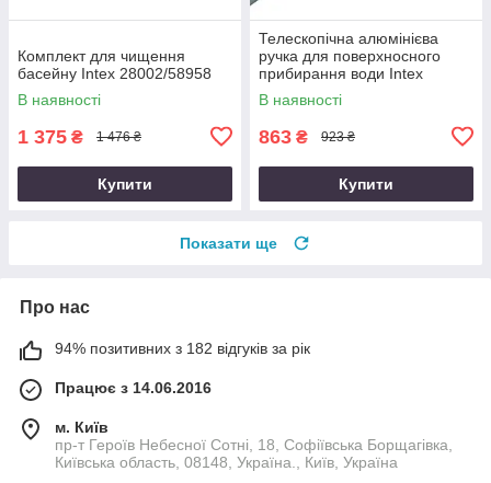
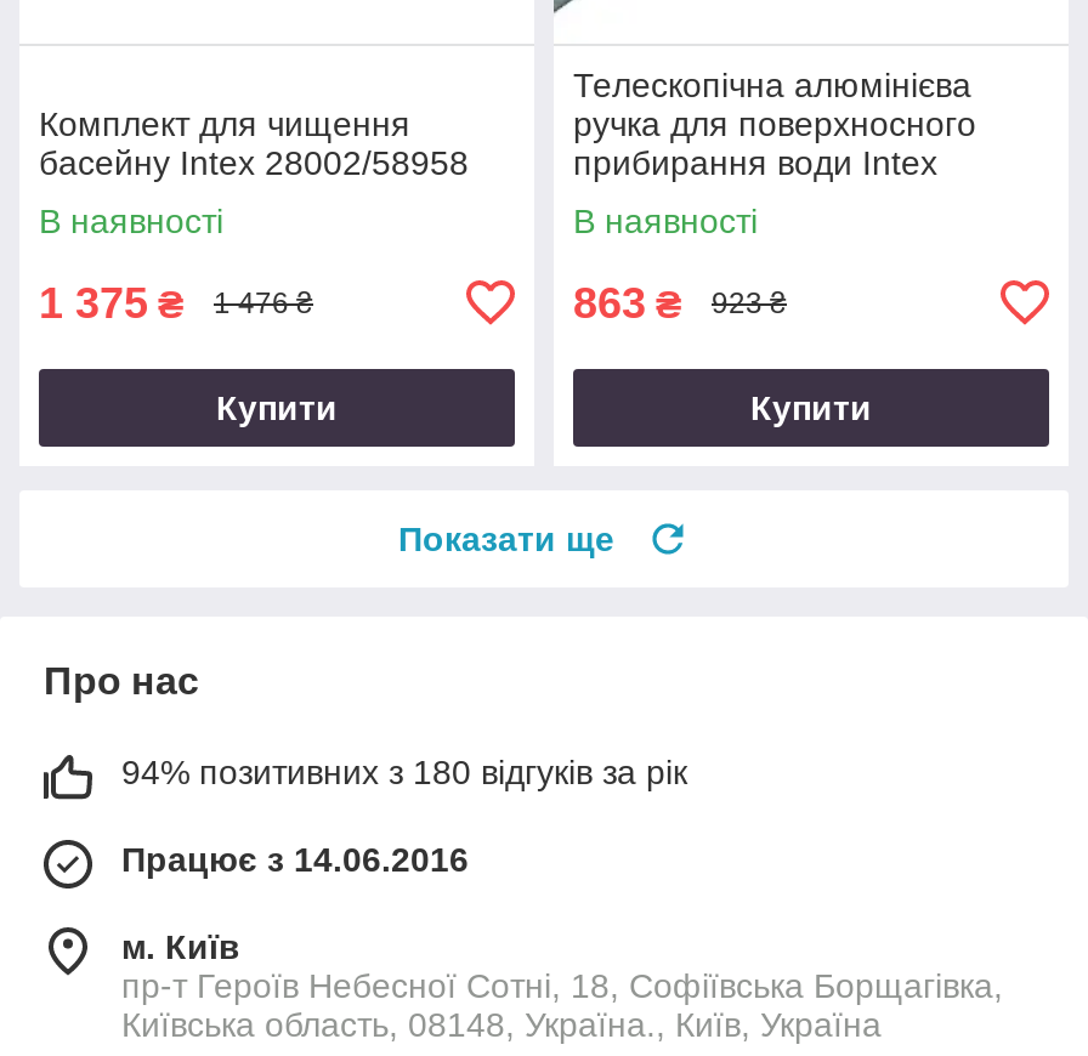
- 94% позитивних з 182 відгуків за рік
+ 94% позитивних з 180 відгуків за рік
